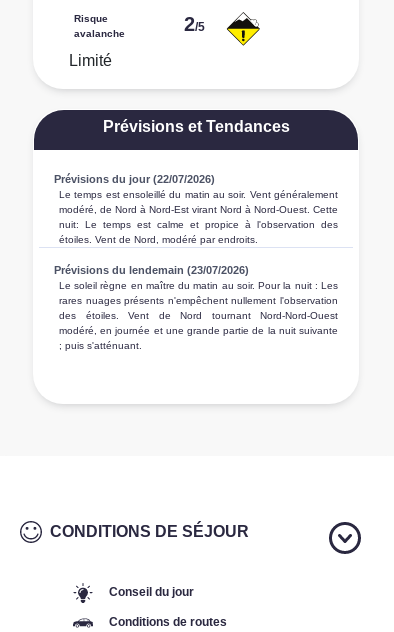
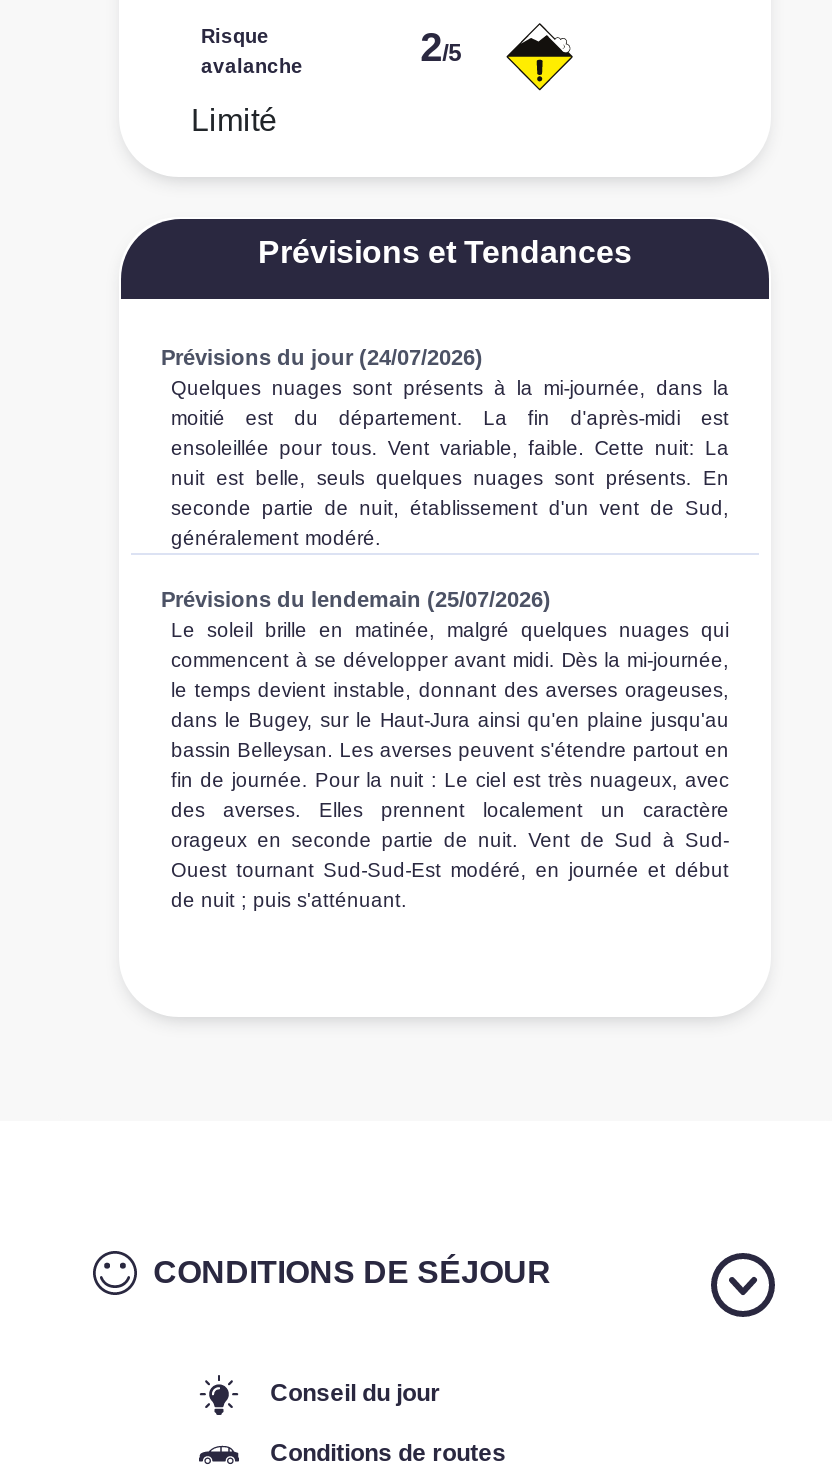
- Prévisions du jour (22/07/2026)
- Le temps est ensoleillé du matin au soir. Vent généralement
- modéré, de Nord à Nord-Est virant Nord à Nord-Ouest. Cette
- nuit: Le temps est calme et propice à l'observation des
- étoiles. Vent de Nord, modéré par endroits.
+ Prévisions du jour (24/07/2026)
+ Quelques nuages sont présents à la mi-journée, dans la
+ moitié est du département. La fin d'après-midi est
+ ensoleillée pour tous. Vent variable, faible. Cette nuit: La
+ nuit est belle, seuls quelques nuages sont présents. En
+ seconde partie de nuit, établissement d'un vent de Sud,
+ généralement modéré.

- Prévisions du lendemain (23/07/2026)
- Le soleil règne en maître du matin au soir. Pour la nuit : Les
- rares nuages présents n'empêchent nullement l'observation
- des étoiles. Vent de Nord tournant Nord-Nord-Ouest
- modéré, en journée et une grande partie de la nuit suivante
- ; puis s'atténuant.
+ Prévisions du lendemain (25/07/2026)
+ Le soleil brille en matinée, malgré quelques nuages qui
+ commencent à se développer avant midi. Dès la mi-journée,
+ le temps devient instable, donnant des averses orageuses,
+ dans le Bugey, sur le Haut-Jura ainsi qu'en plaine jusqu'au
+ bassin Belleysan. Les averses peuvent s'étendre partout en
+ fin de journée. Pour la nuit : Le ciel est très nuageux, avec
+ des averses. Elles prennent localement un caractère
+ orageux en seconde partie de nuit. Vent de Sud à Sud-
+ Ouest tournant Sud-Sud-Est modéré, en journée et début
+ de nuit ; puis s'atténuant.
